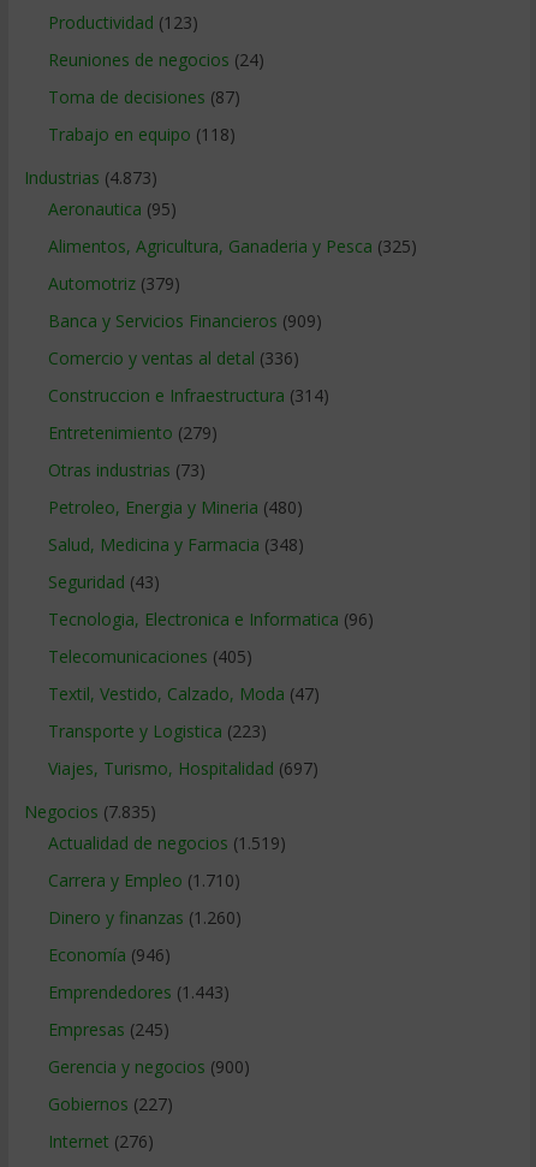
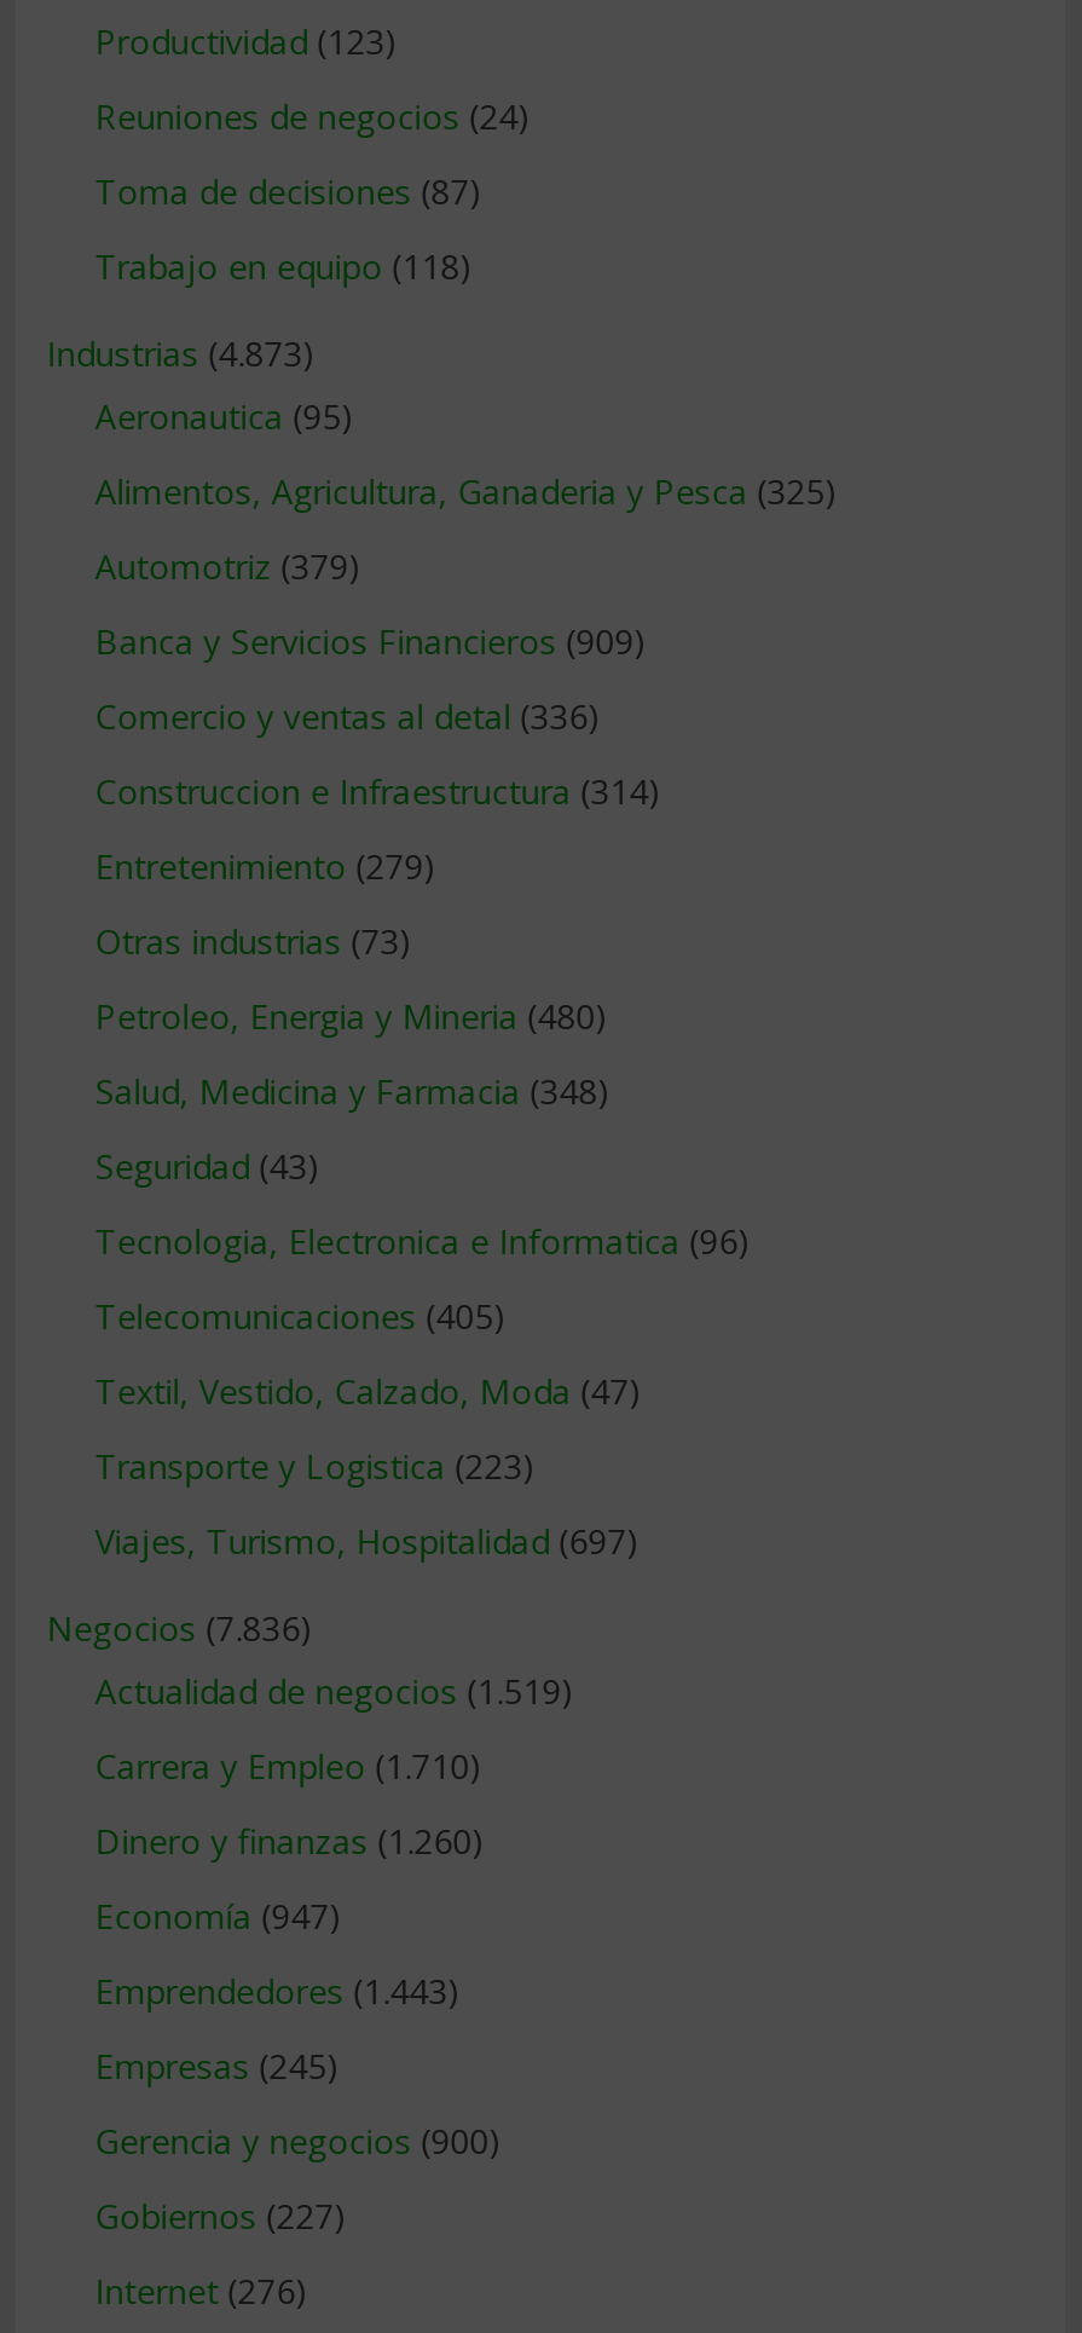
- Negocios (7.835)
+ Negocios (7.836)

- Economía (946)
+ Economía (947)
